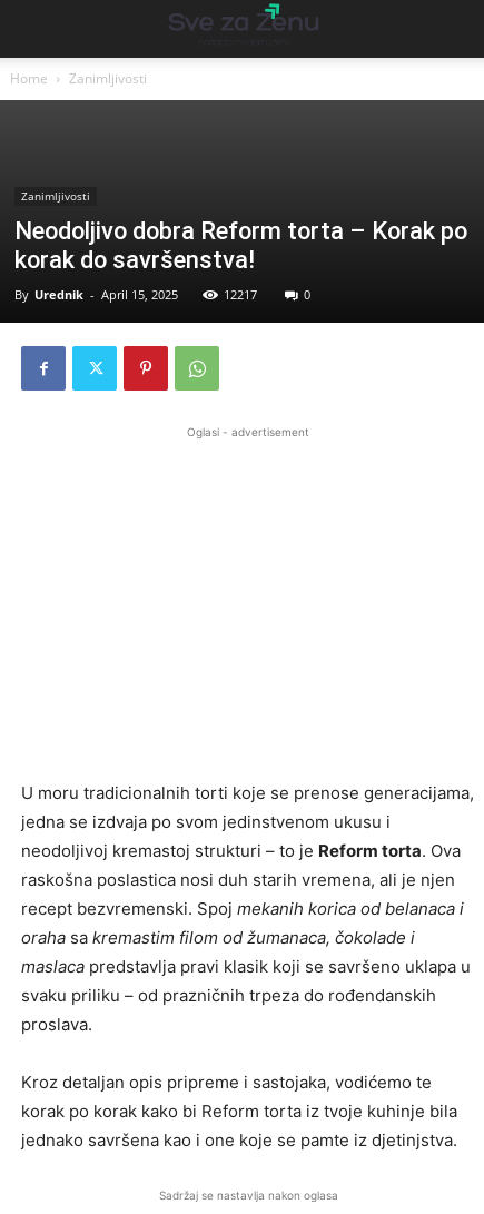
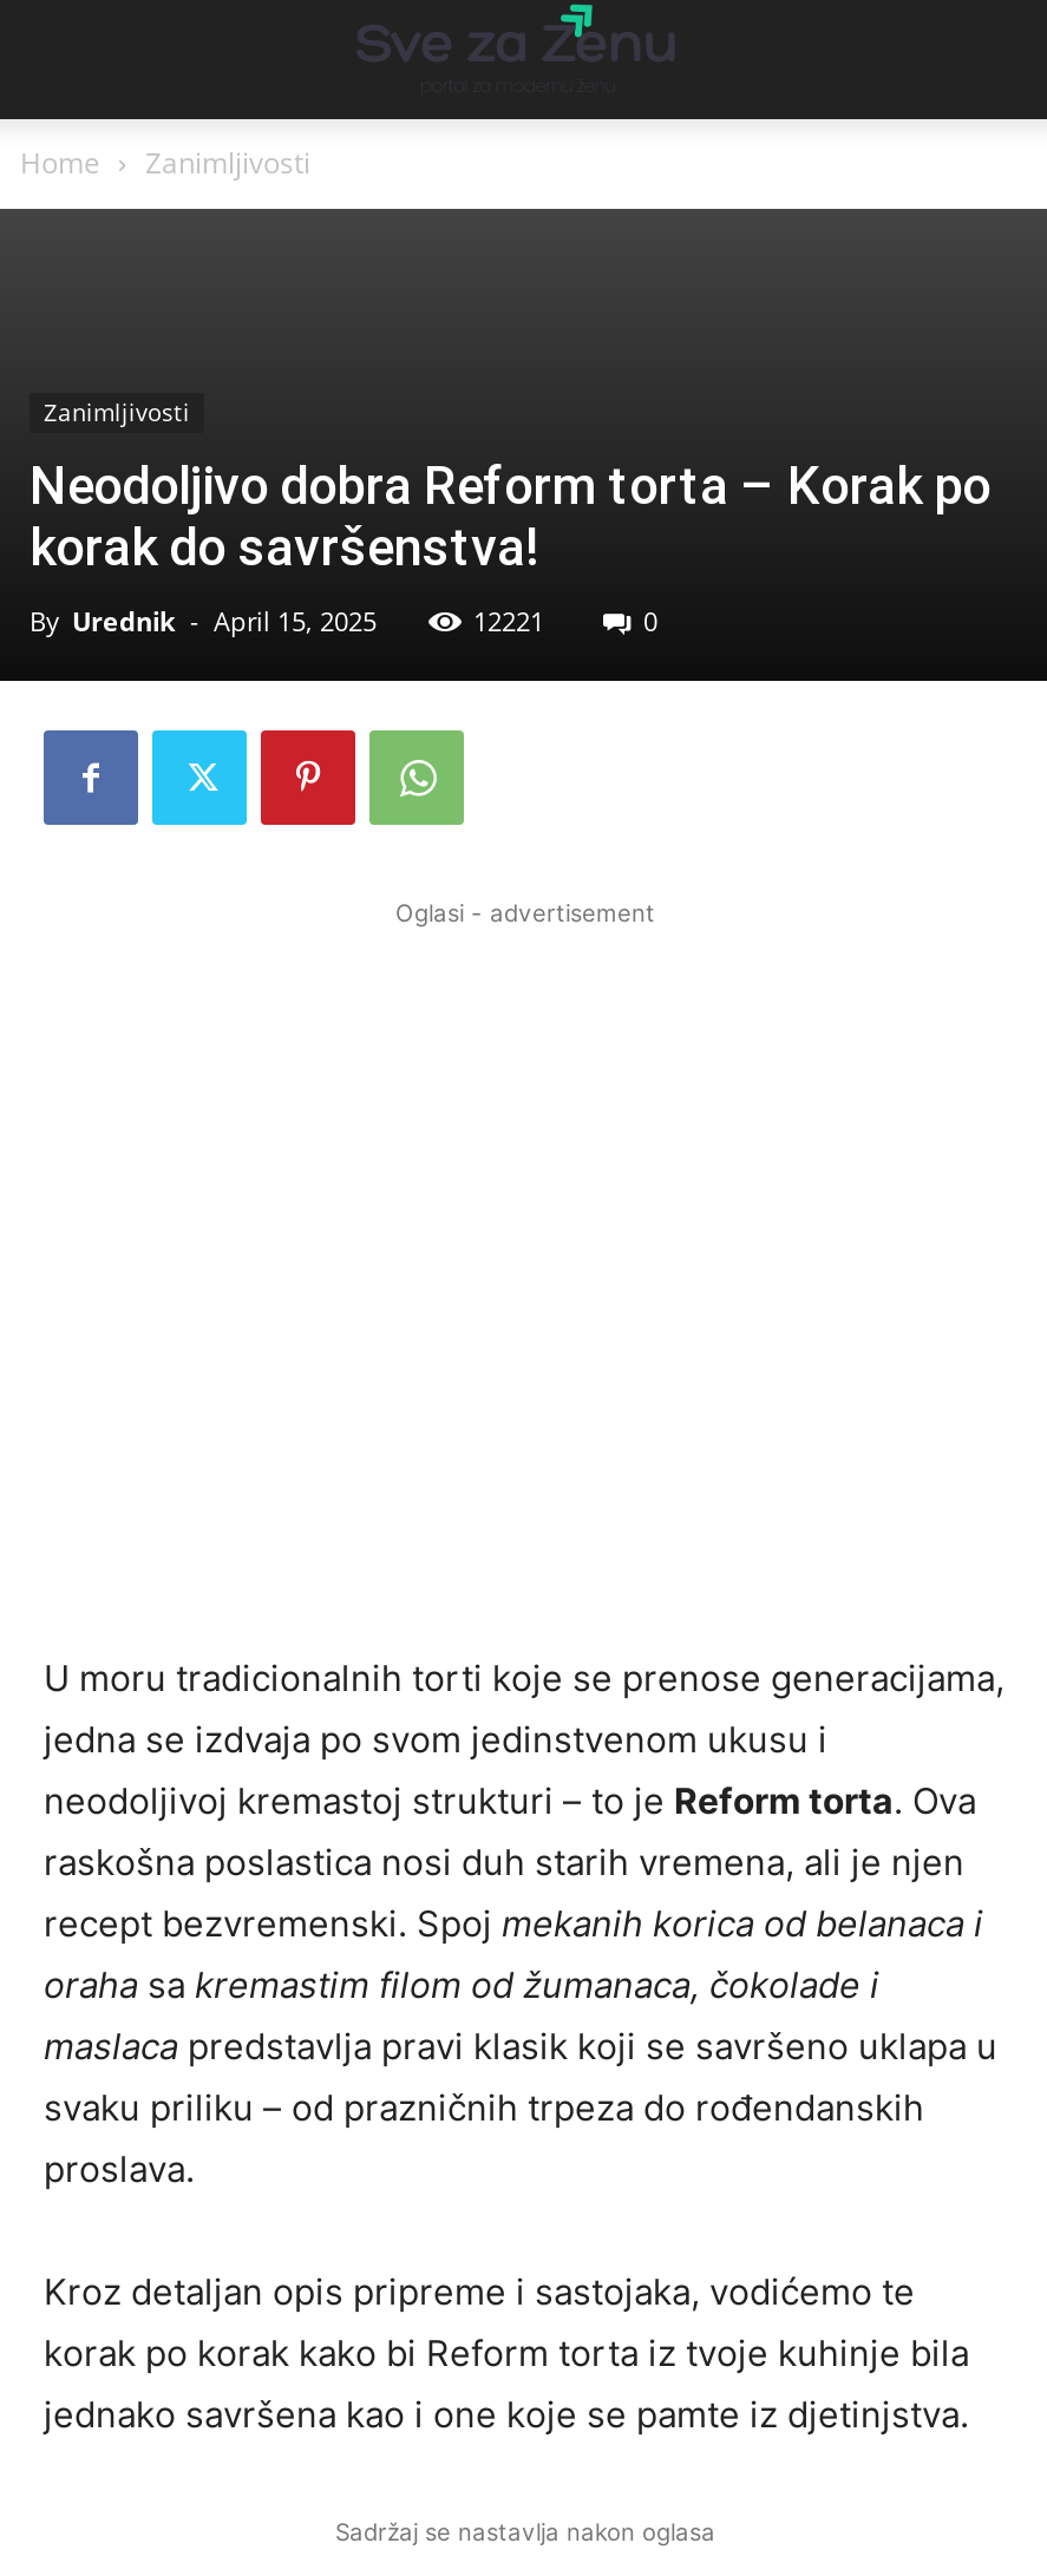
- 12217
+ 12221
